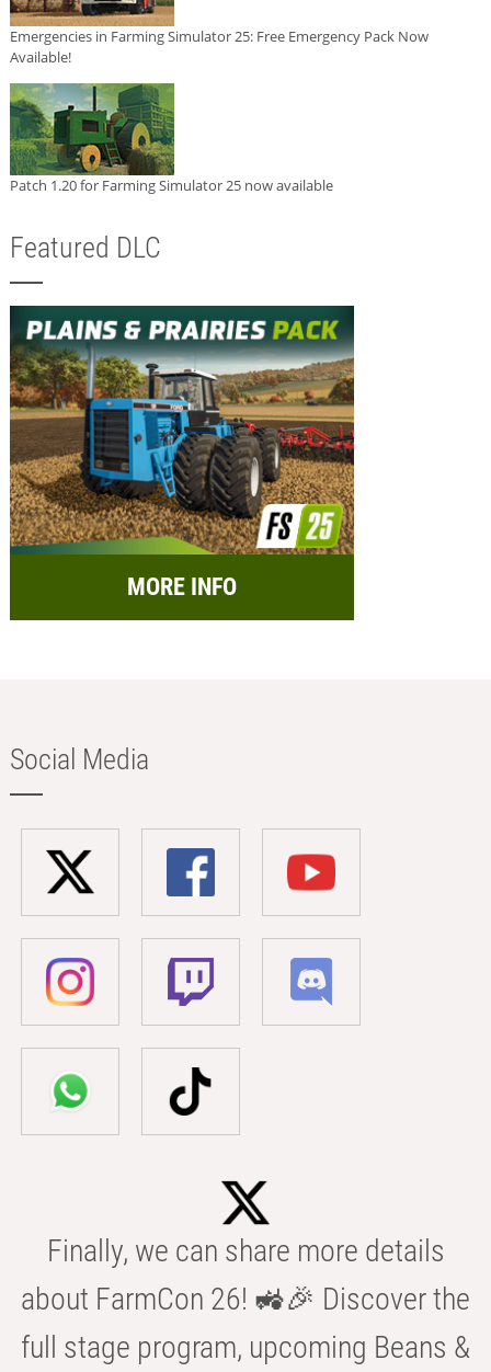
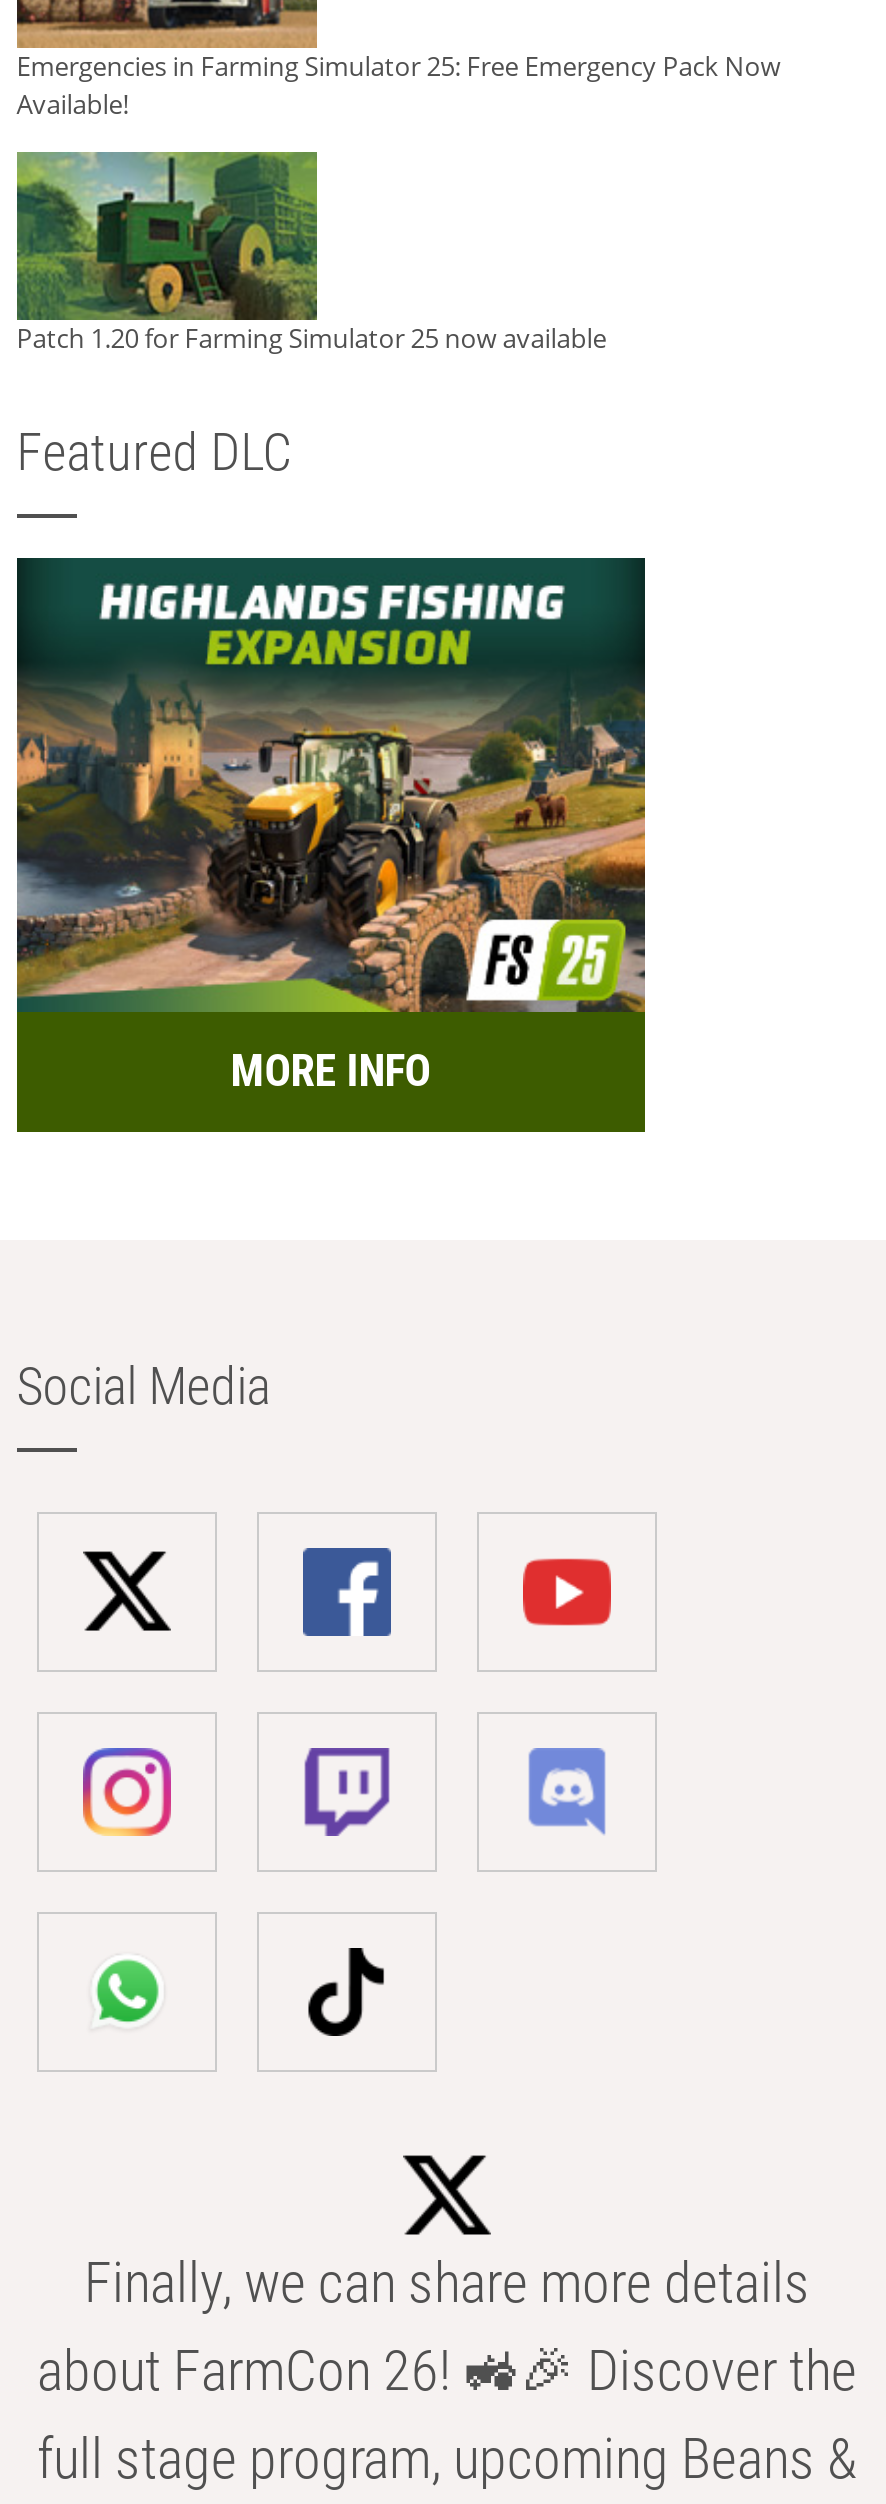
- [image]
+ [image]
